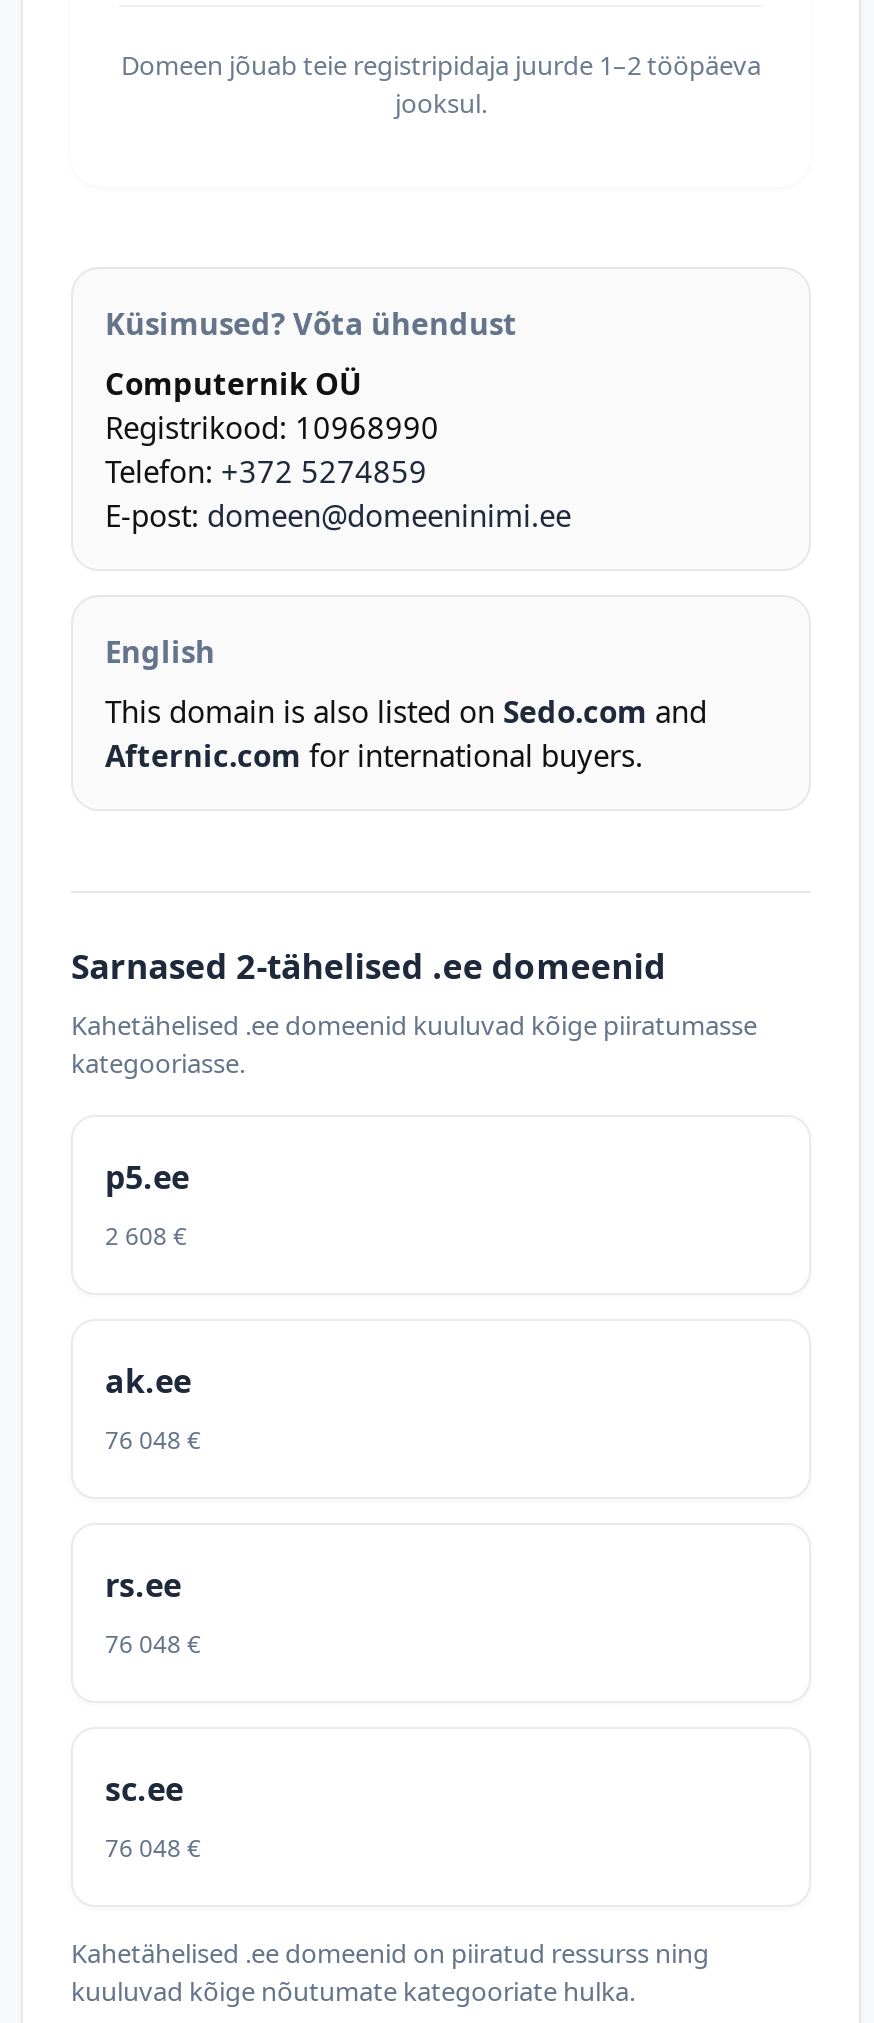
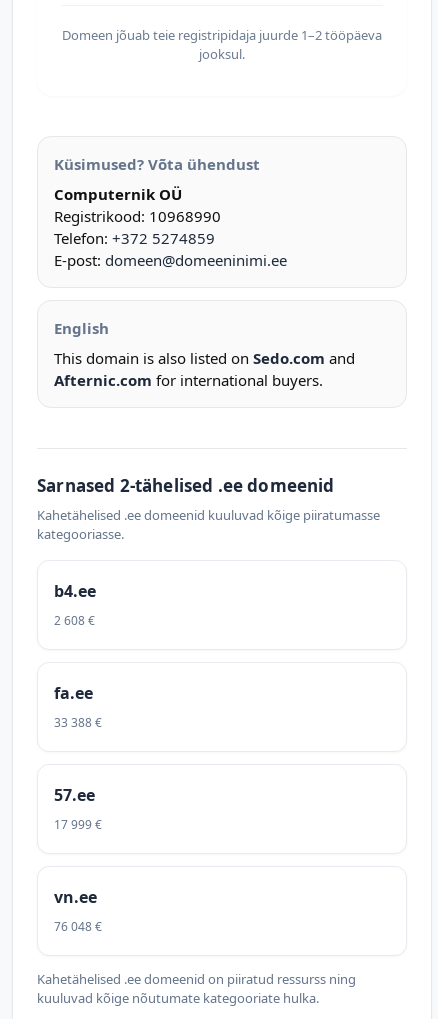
- p5.ee
+ b4.ee

- ak.ee
+ fa.ee

- 76 048 €
+ 33 388 €

- rs.ee
+ 57.ee

- 76 048 €
+ 17 999 €

- sc.ee
+ vn.ee
